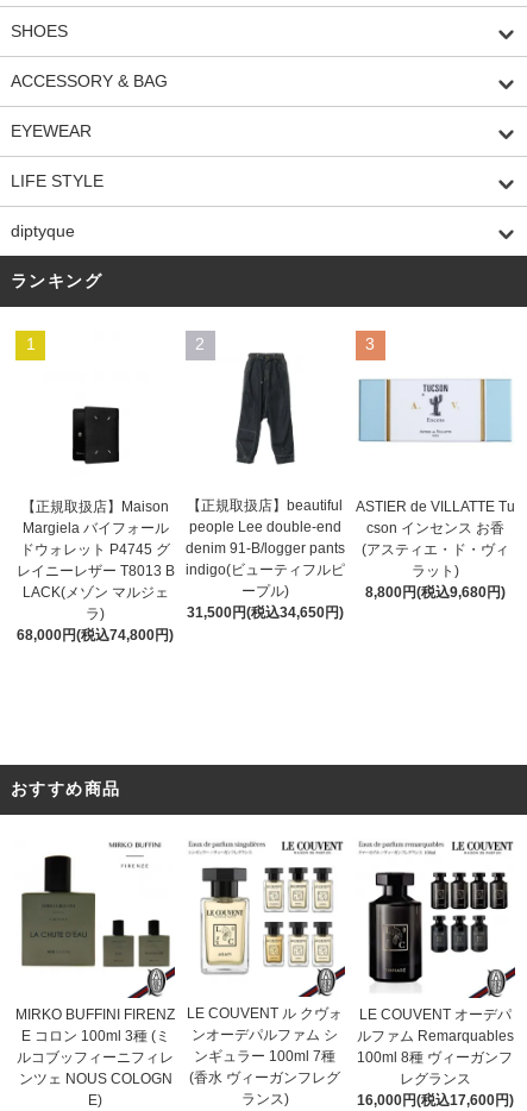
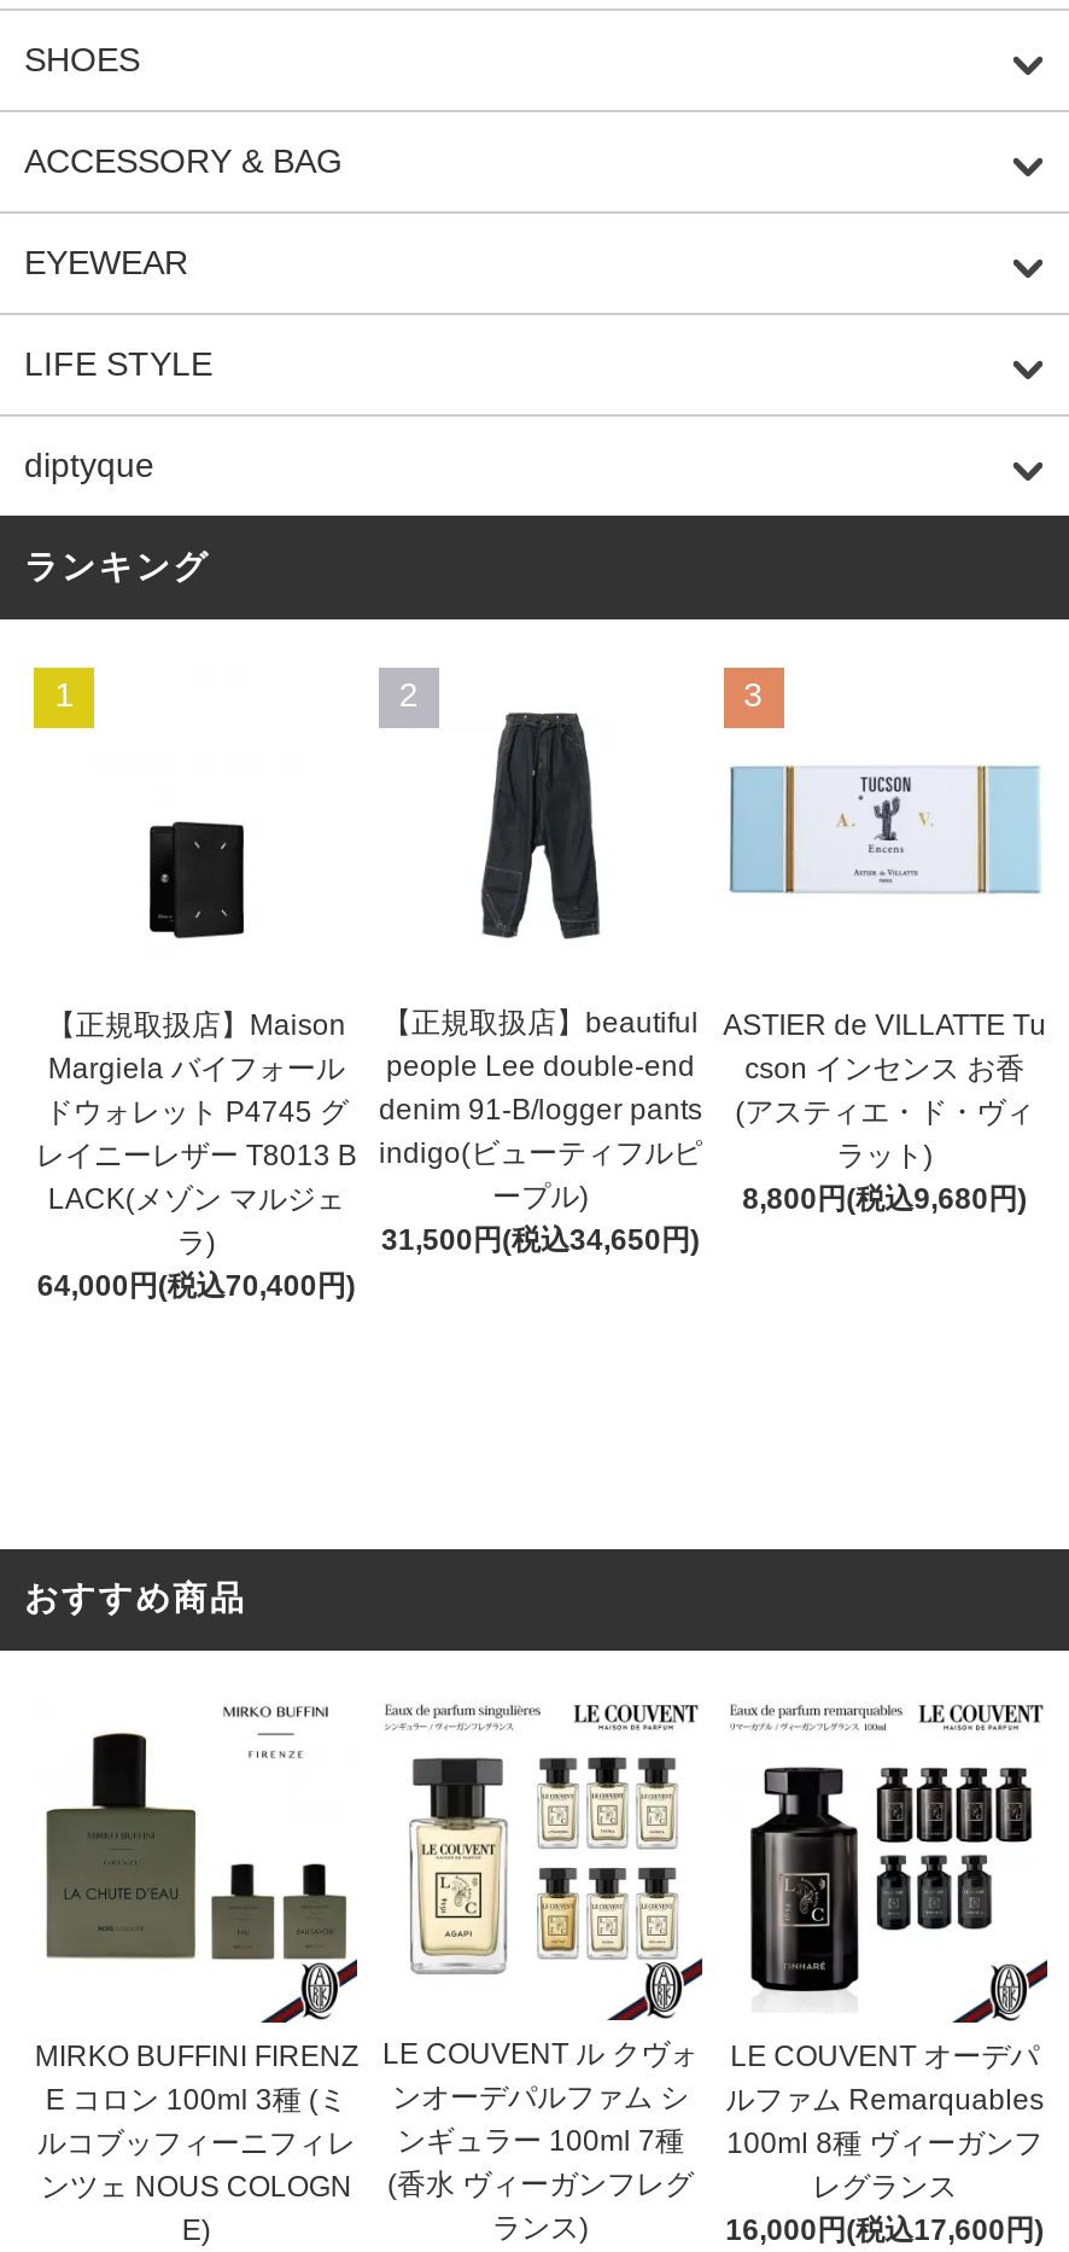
- 68,000円(税込74,800円)
+ 64,000円(税込70,400円)
